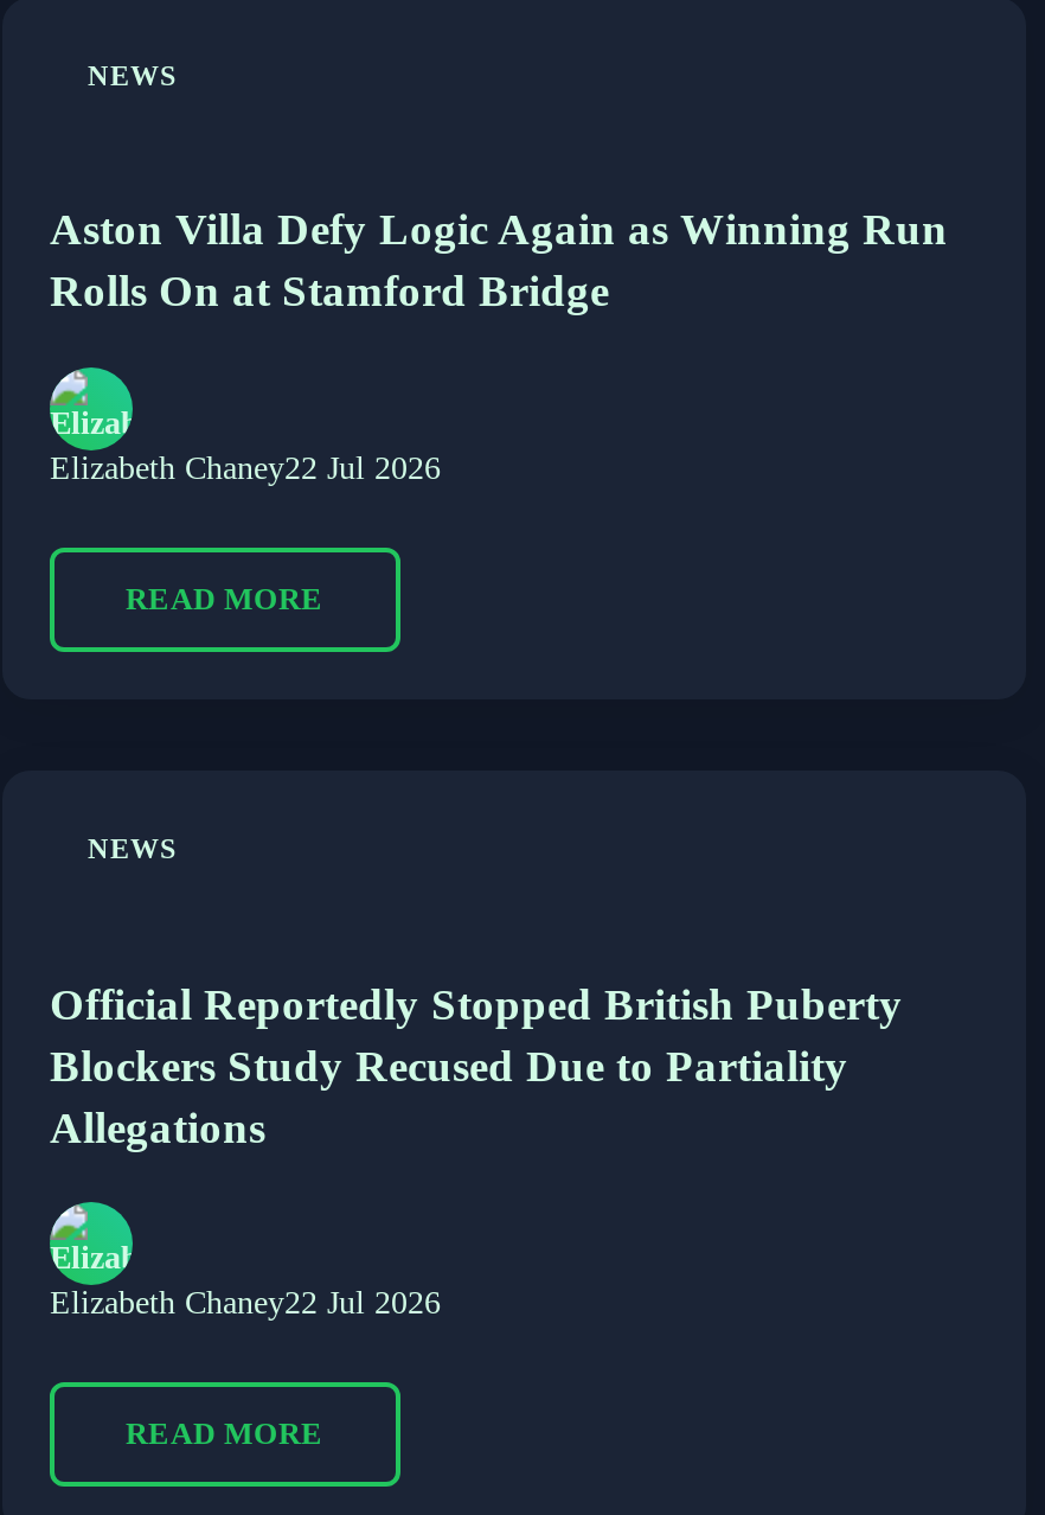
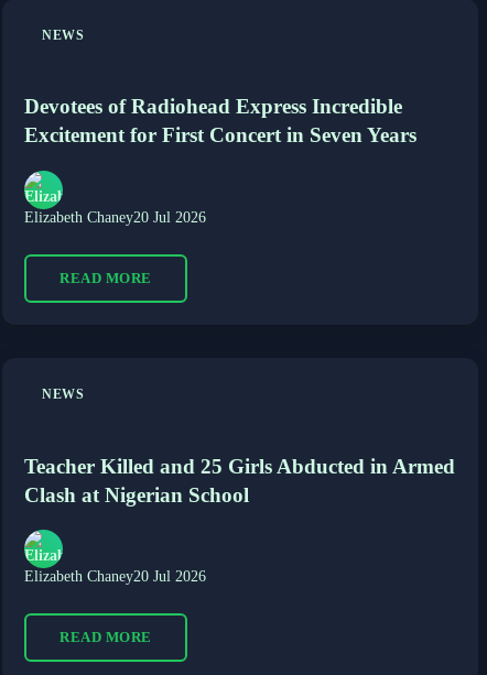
- Aston Villa Defy Logic Again as Winning Run
- Rolls On at Stamford Bridge
+ Devotees of Radiohead Express Incredible
+ Excitement for First Concert in Seven Years

- Elizabeth Chaney22 Jul 2026
+ Elizabeth Chaney20 Jul 2026

- Official Reportedly Stopped British Puberty
- Blockers Study Recused Due to Partiality
- Allegations
+ Teacher Killed and 25 Girls Abducted in Armed
+ Clash at Nigerian School

- Elizabeth Chaney22 Jul 2026
+ Elizabeth Chaney20 Jul 2026
